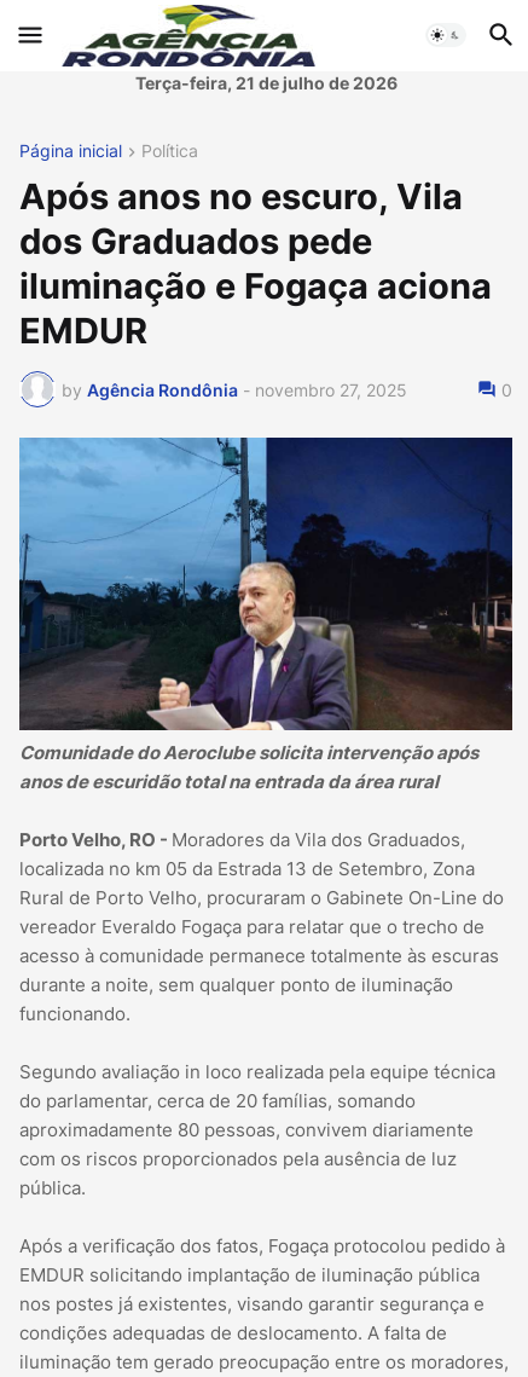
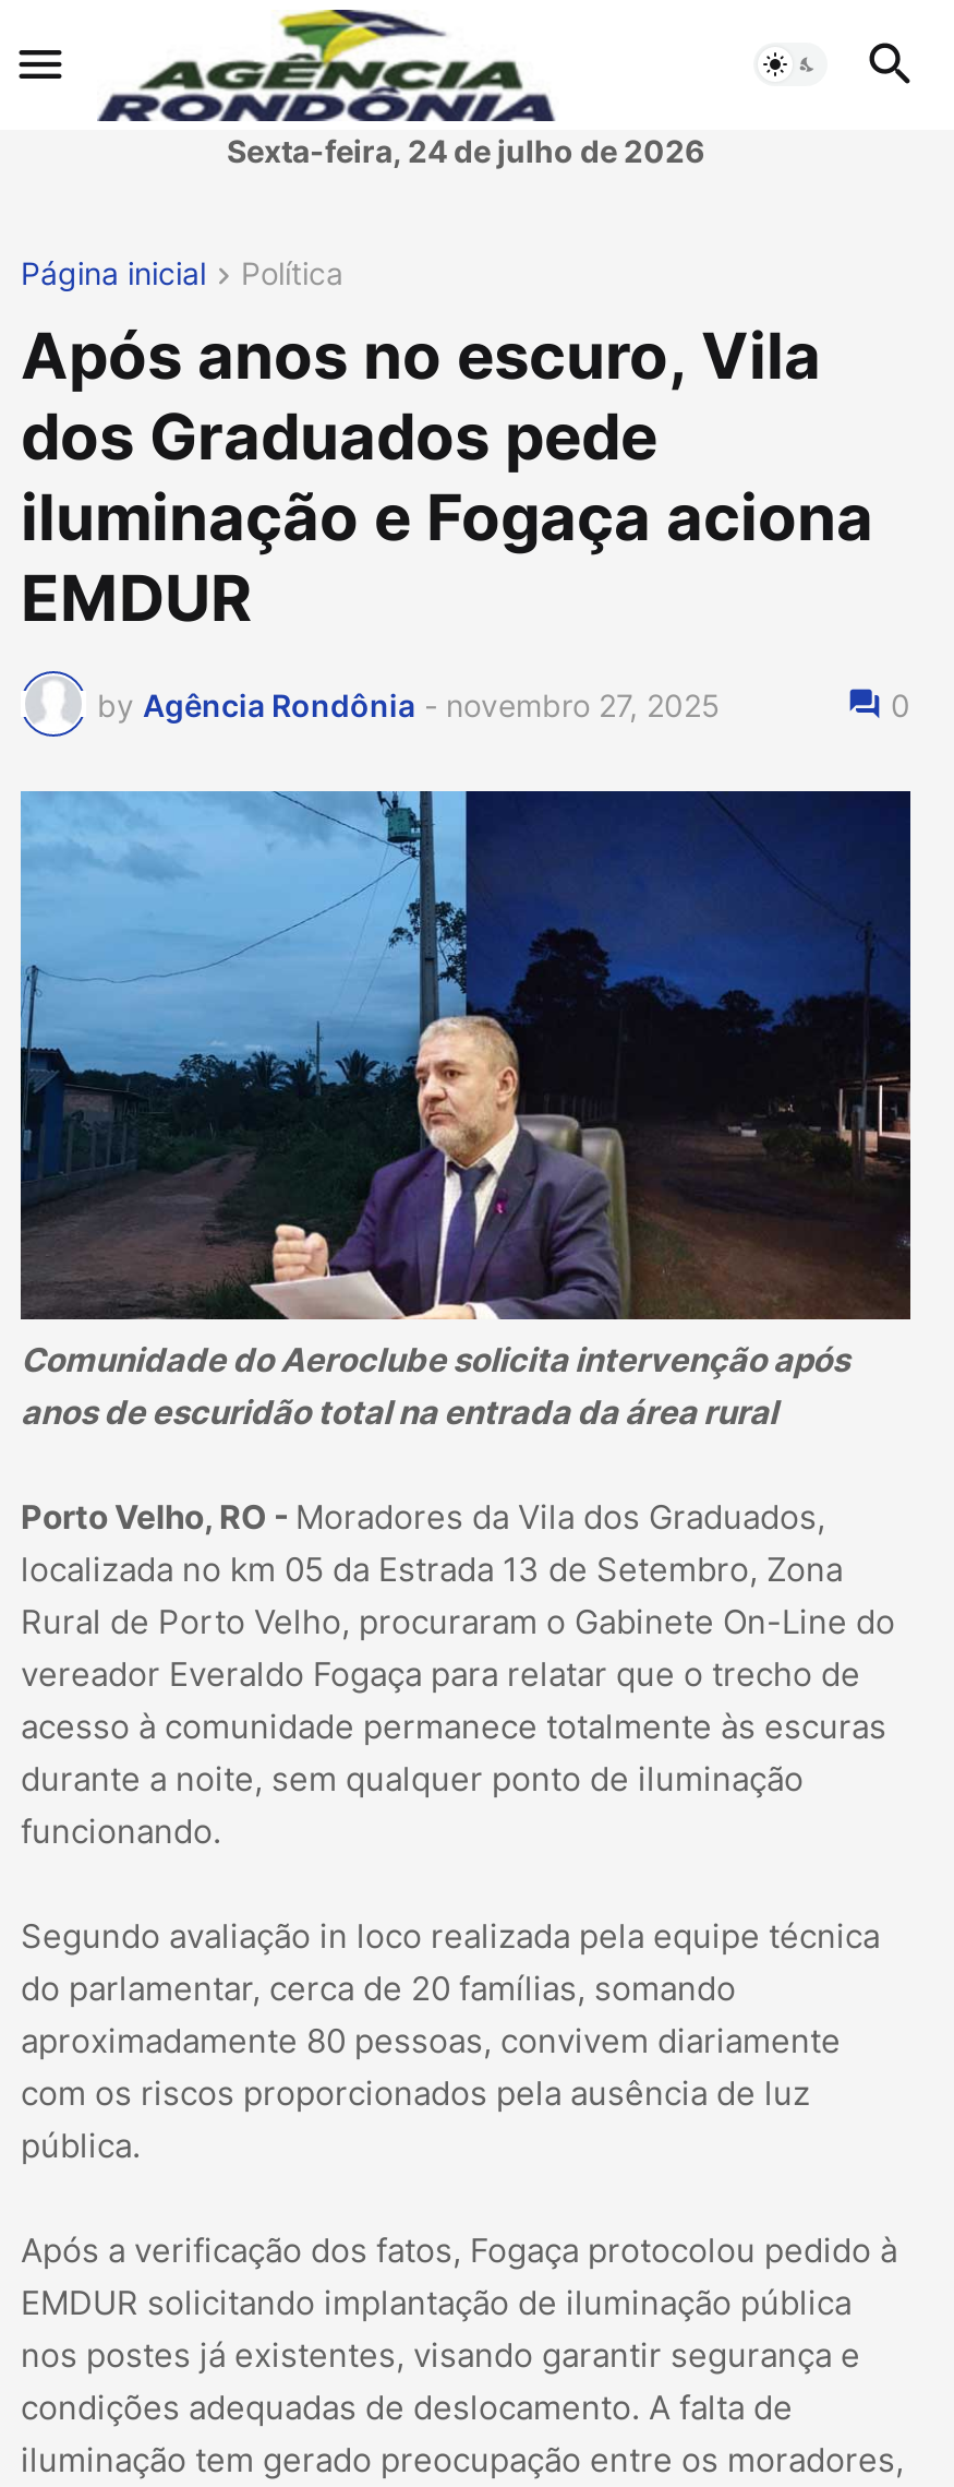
- Terça-feira, 21 de julho de 2026
+ Sexta-feira, 24 de julho de 2026
